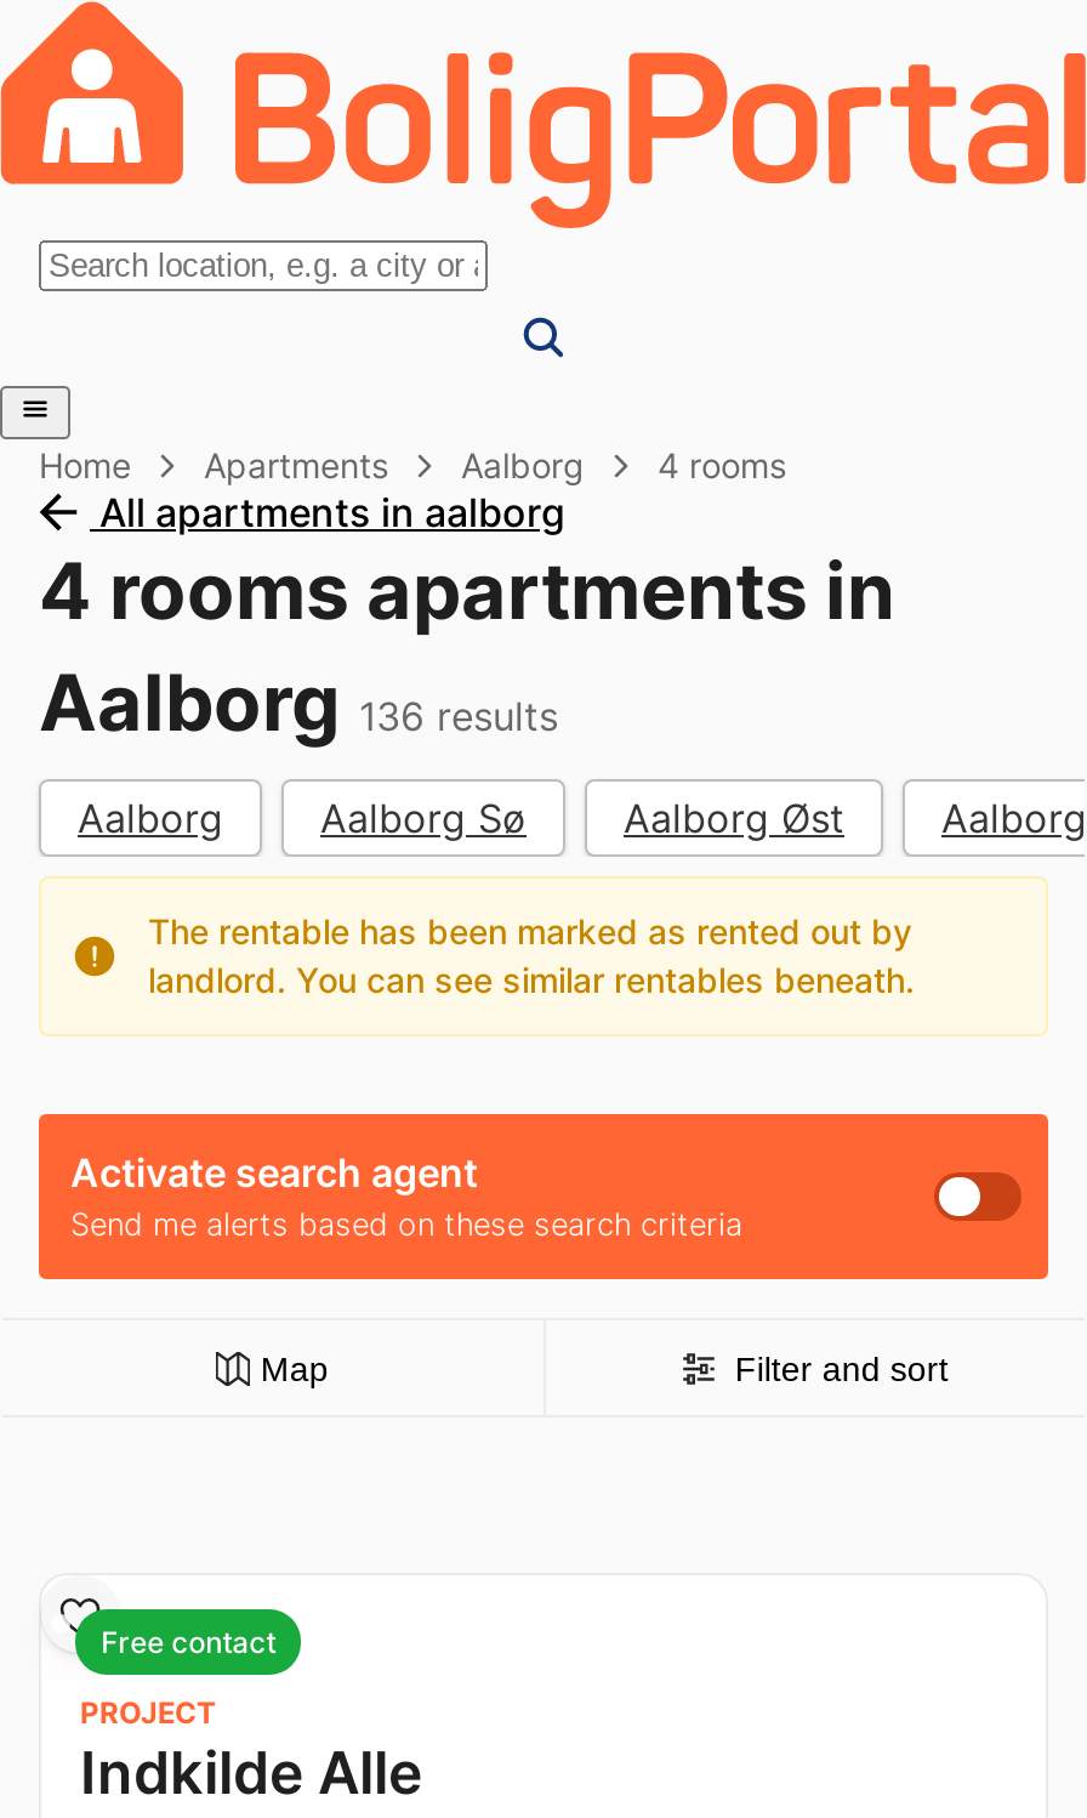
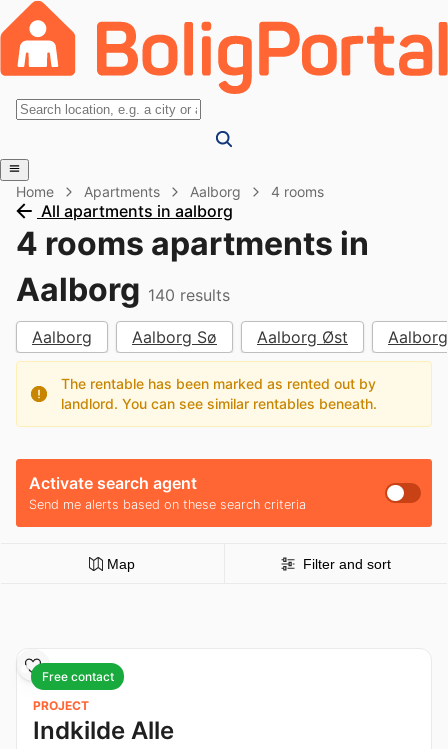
- Aalborg 136 results
+ Aalborg 140 results
